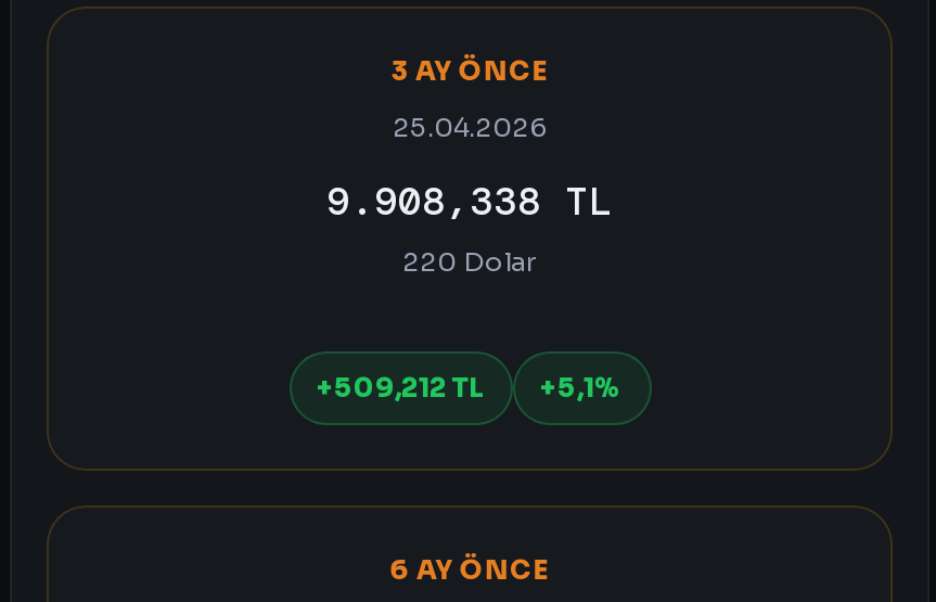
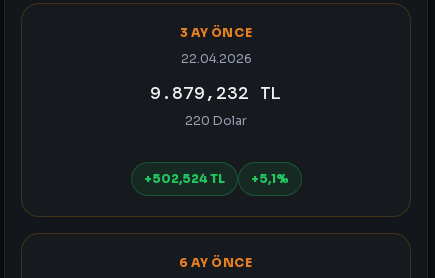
- 25.04.2026
+ 22.04.2026

- 9.908,338 TL
+ 9.879,232 TL

- +509,212 TL +5,1%
+ +502,524 TL +5,1%
